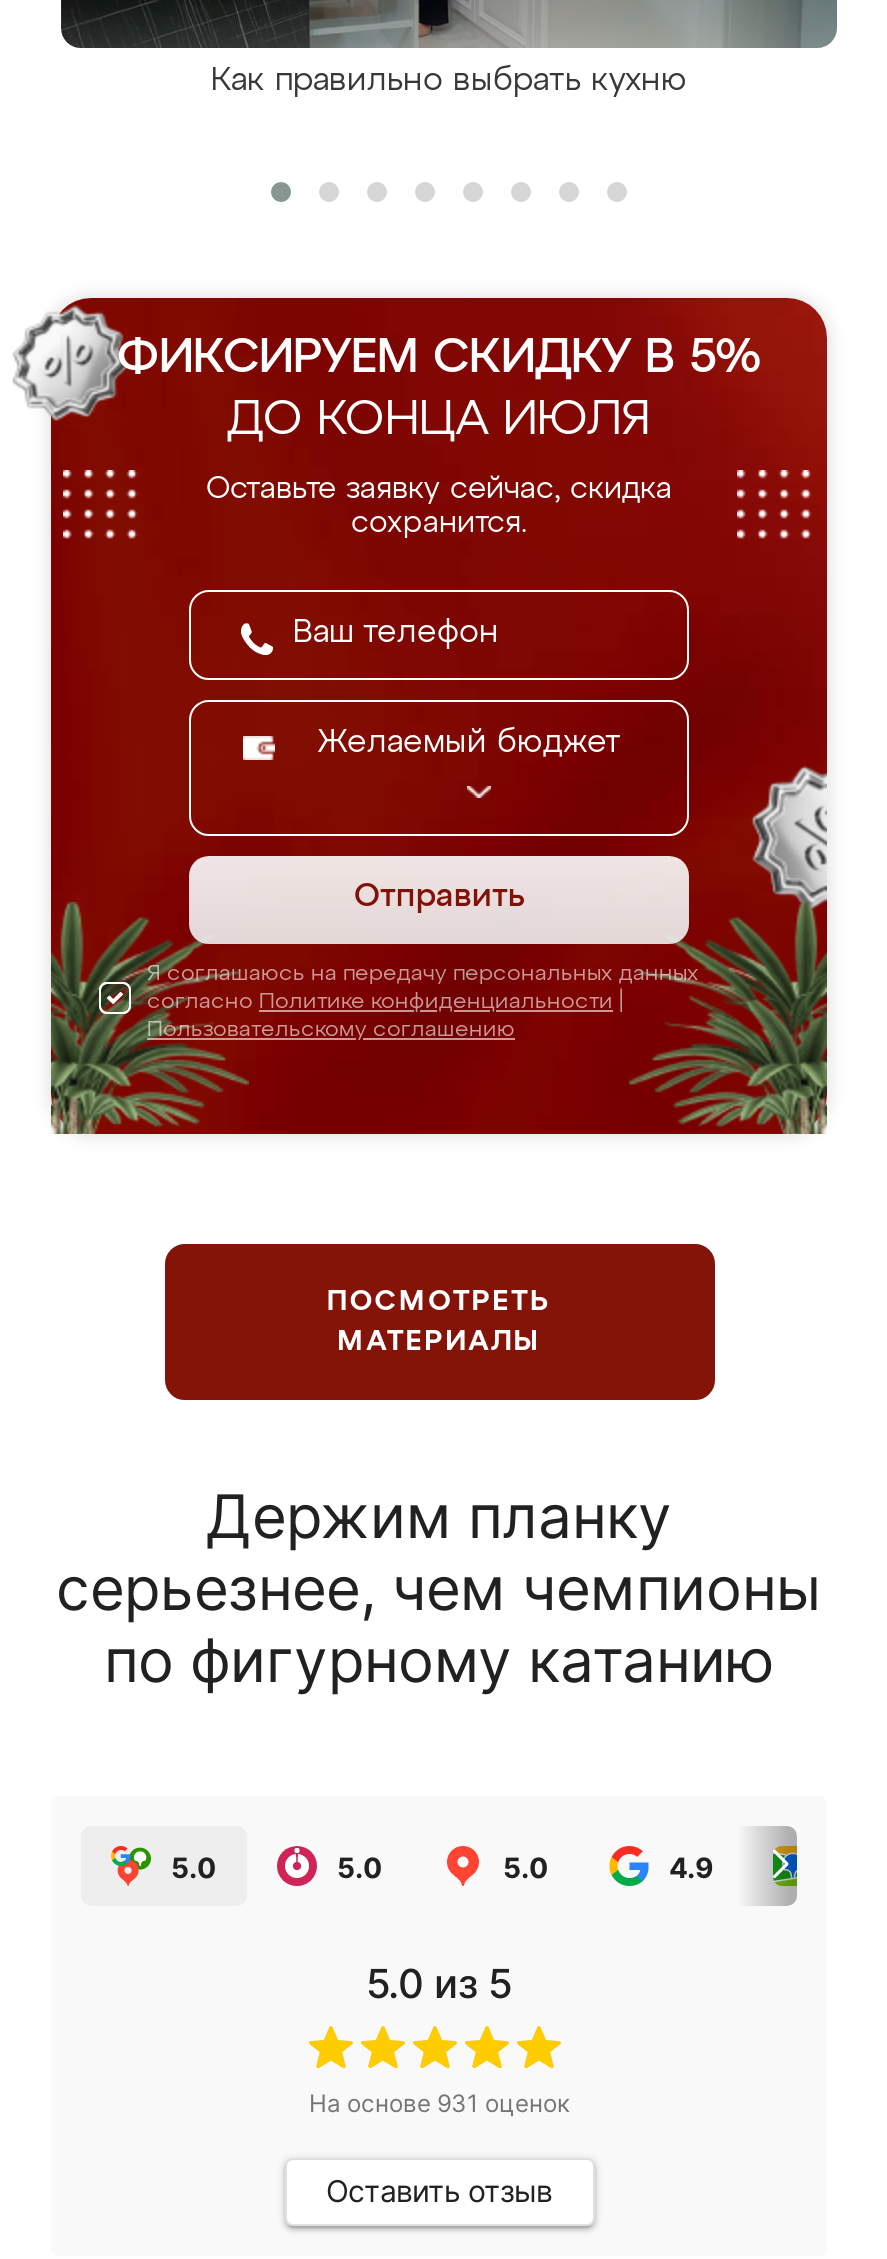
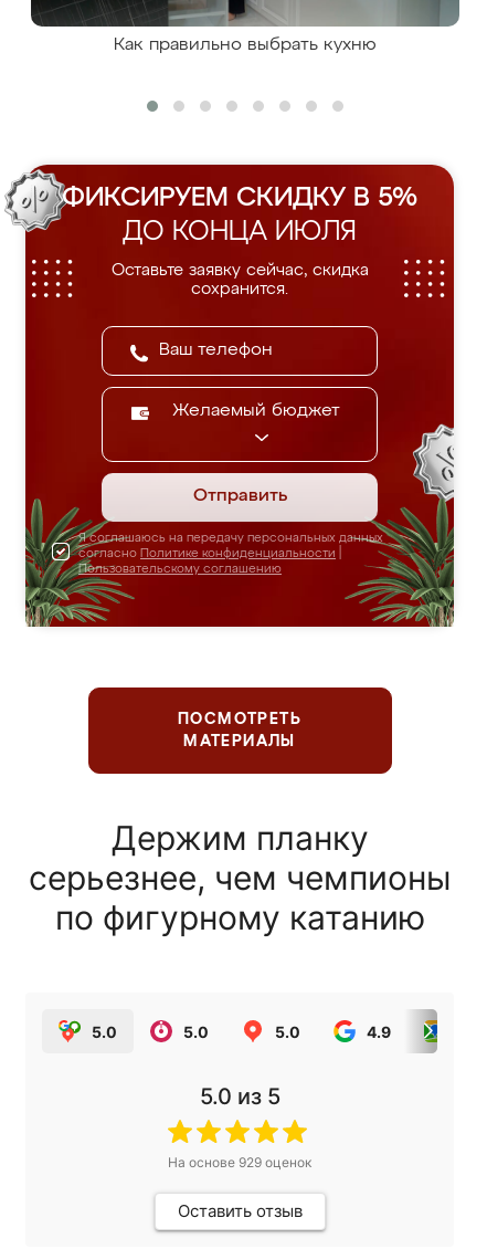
- На основе 931 оценок
+ На основе 929 оценок
